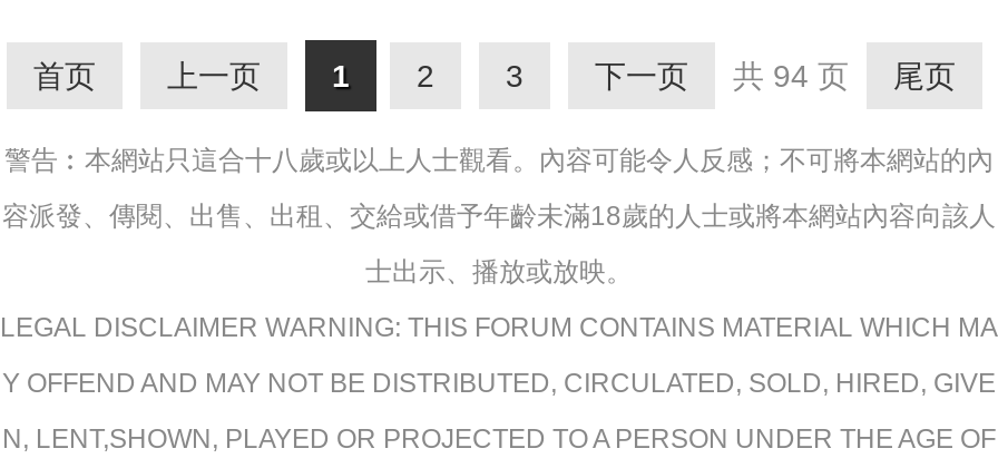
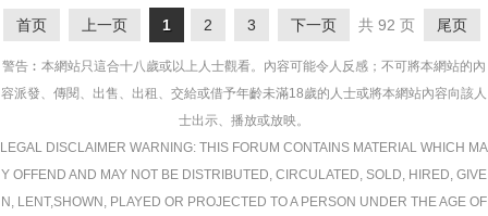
- 首页 上一页 1 2 3 下一页 共 94 页 尾页
+ 首页 上一页 1 2 3 下一页 共 92 页 尾页
